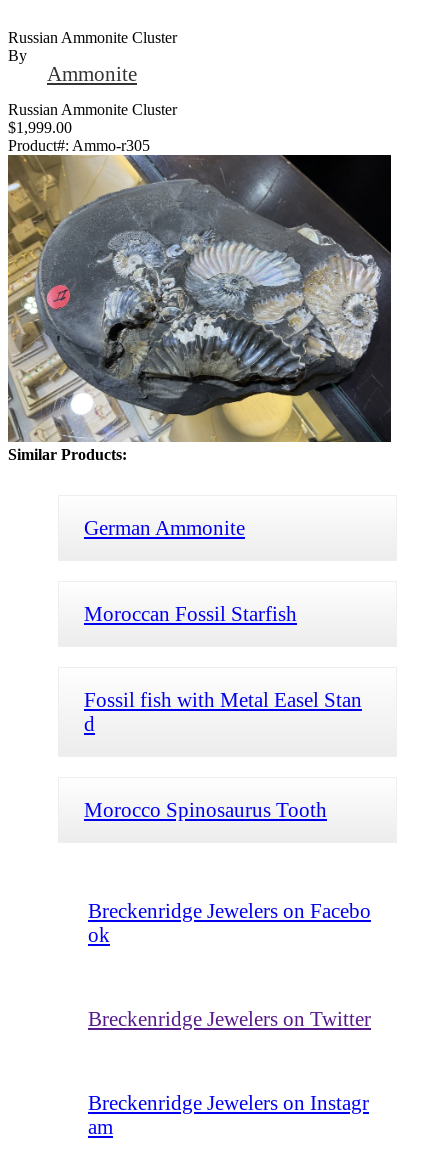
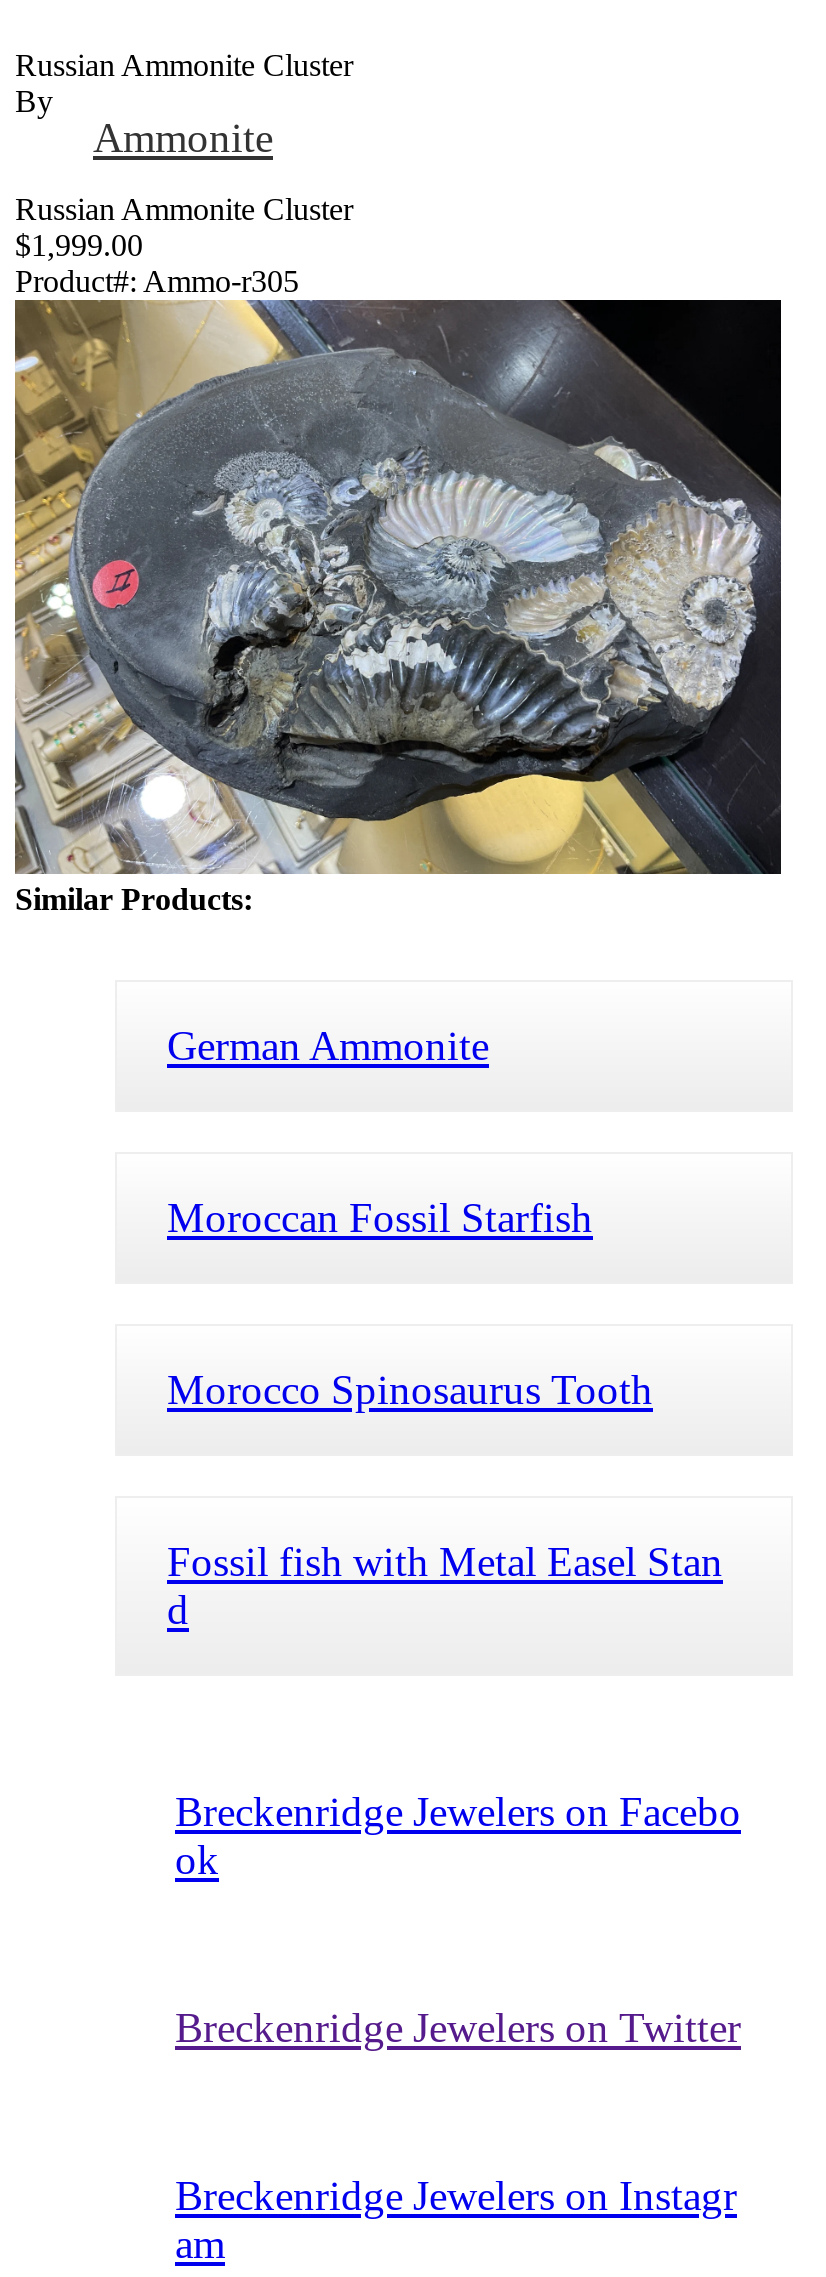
moved down: Fossil fish with Metal Easel Stan | d

moved up: Morocco Spinosaurus Tooth
